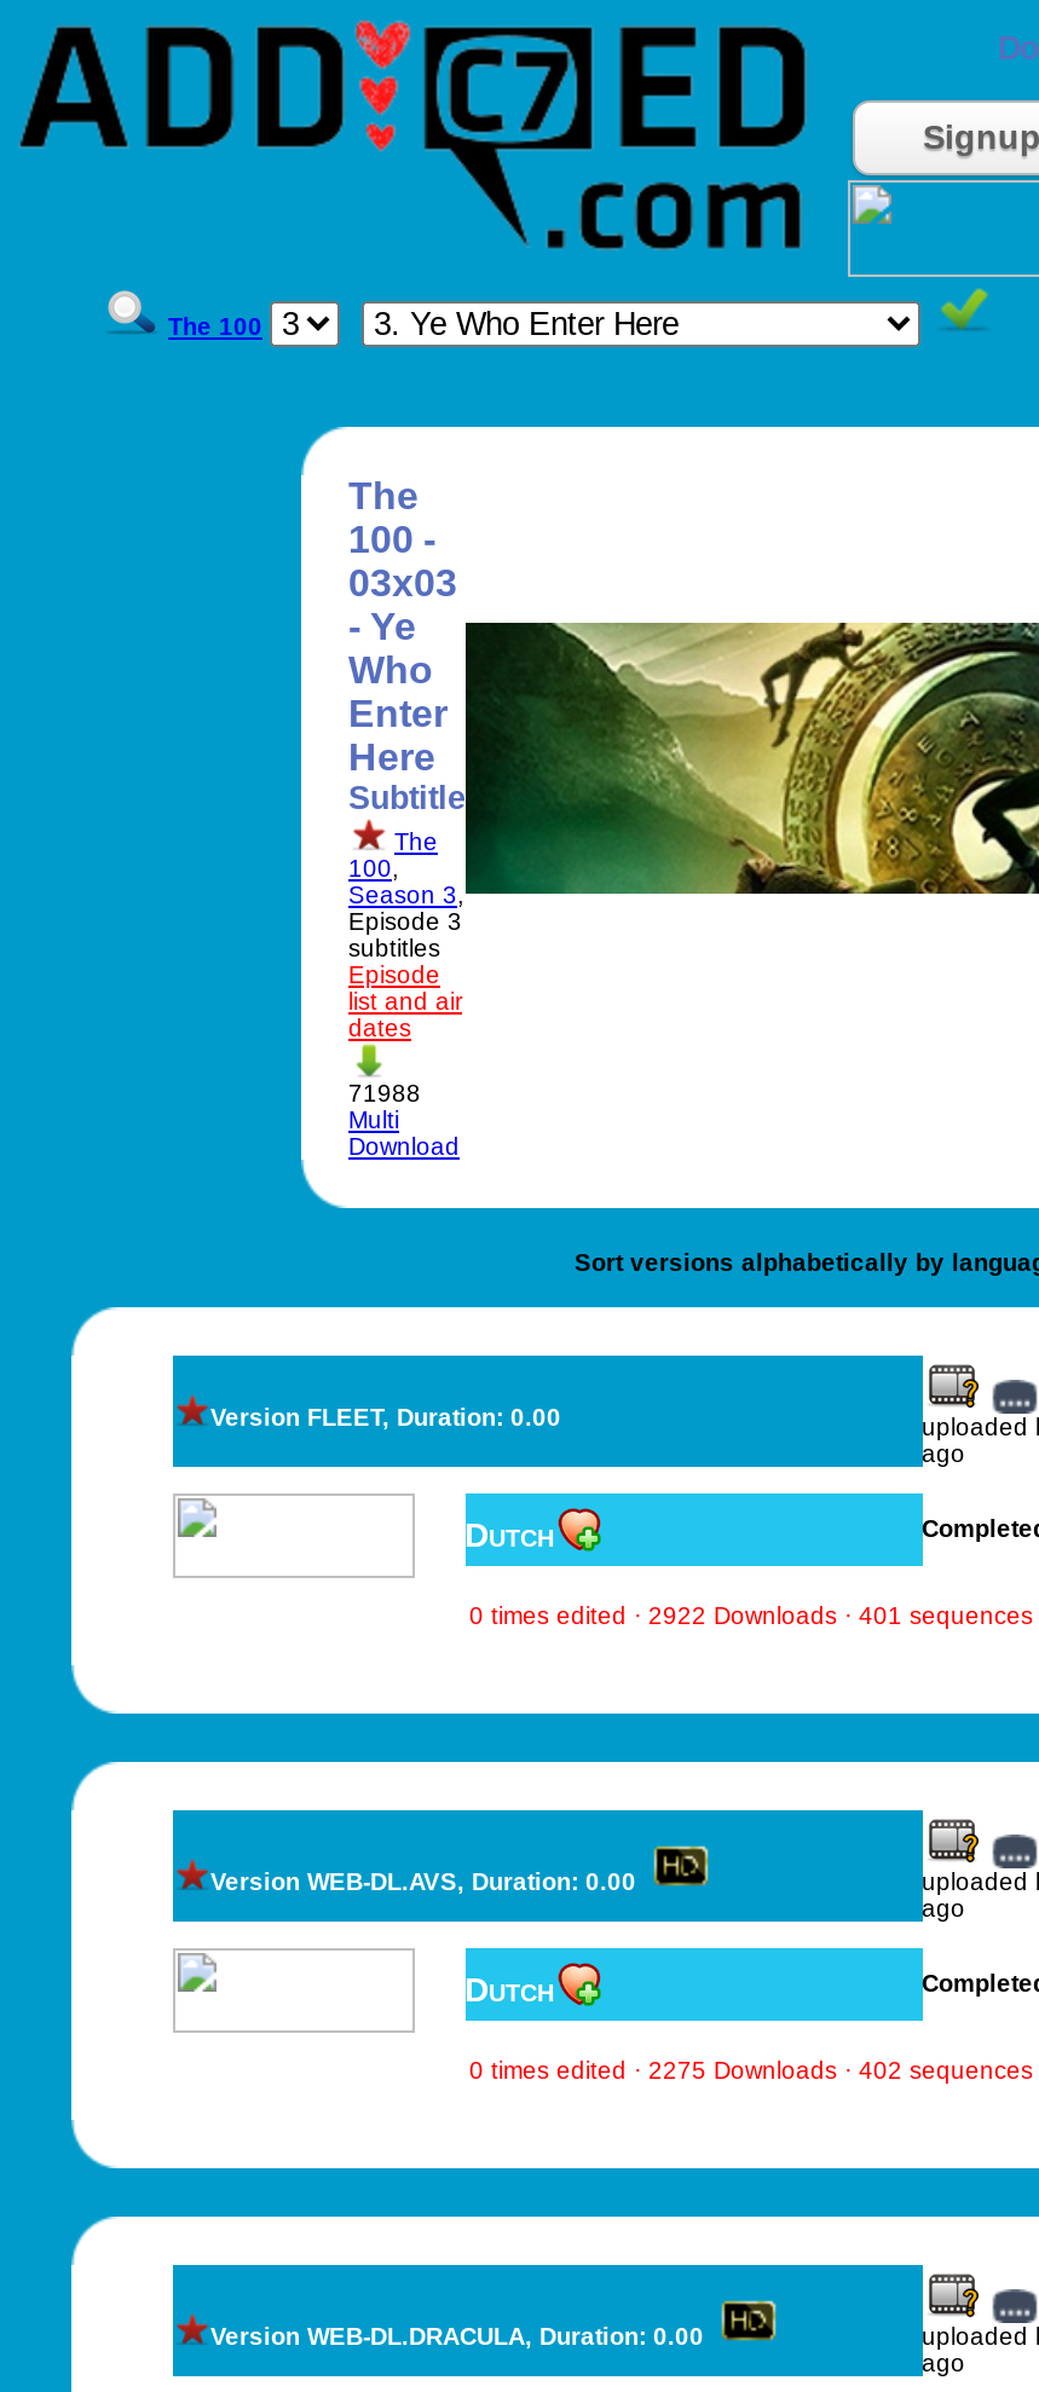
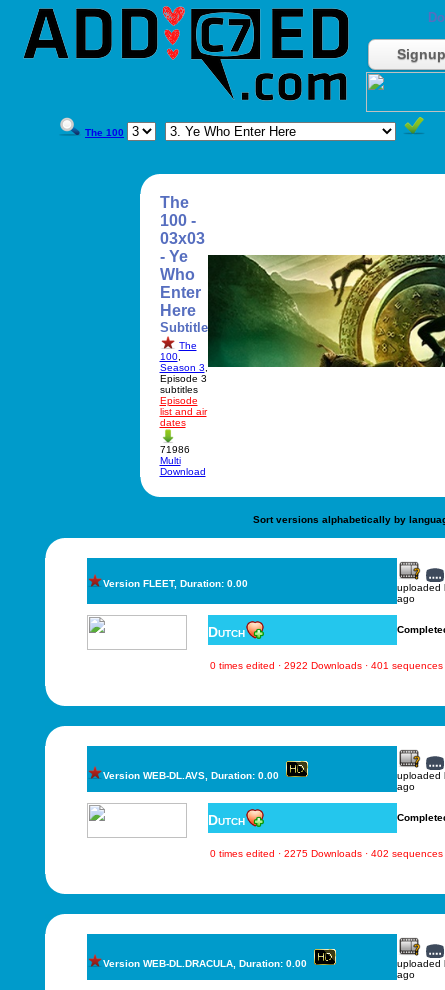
- 71988
+ 71986
